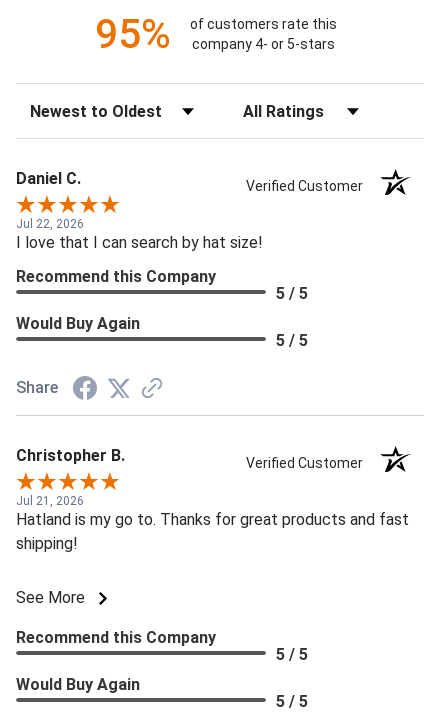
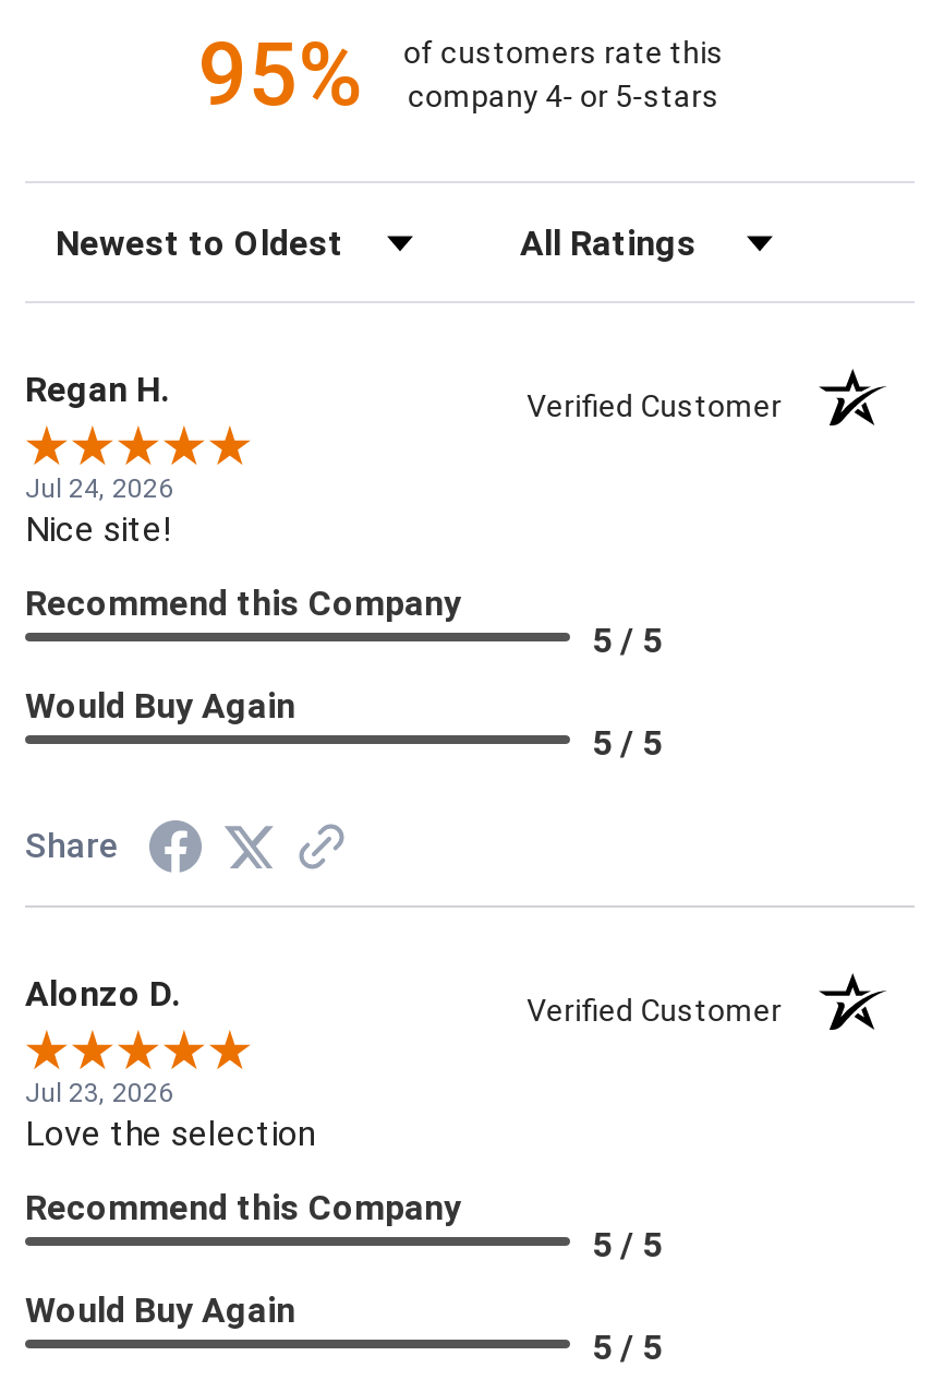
- Daniel C.
+ Regan H.

- Jul 22, 2026
- I love that I can search by hat size!
+ Jul 24, 2026
+ Nice site!

- Christopher B.
+ Alonzo D.

- Jul 21, 2026
- Hatland is my go to. Thanks for great products and fast
- shipping!
- See More
+ Jul 23, 2026
+ Love the selection
